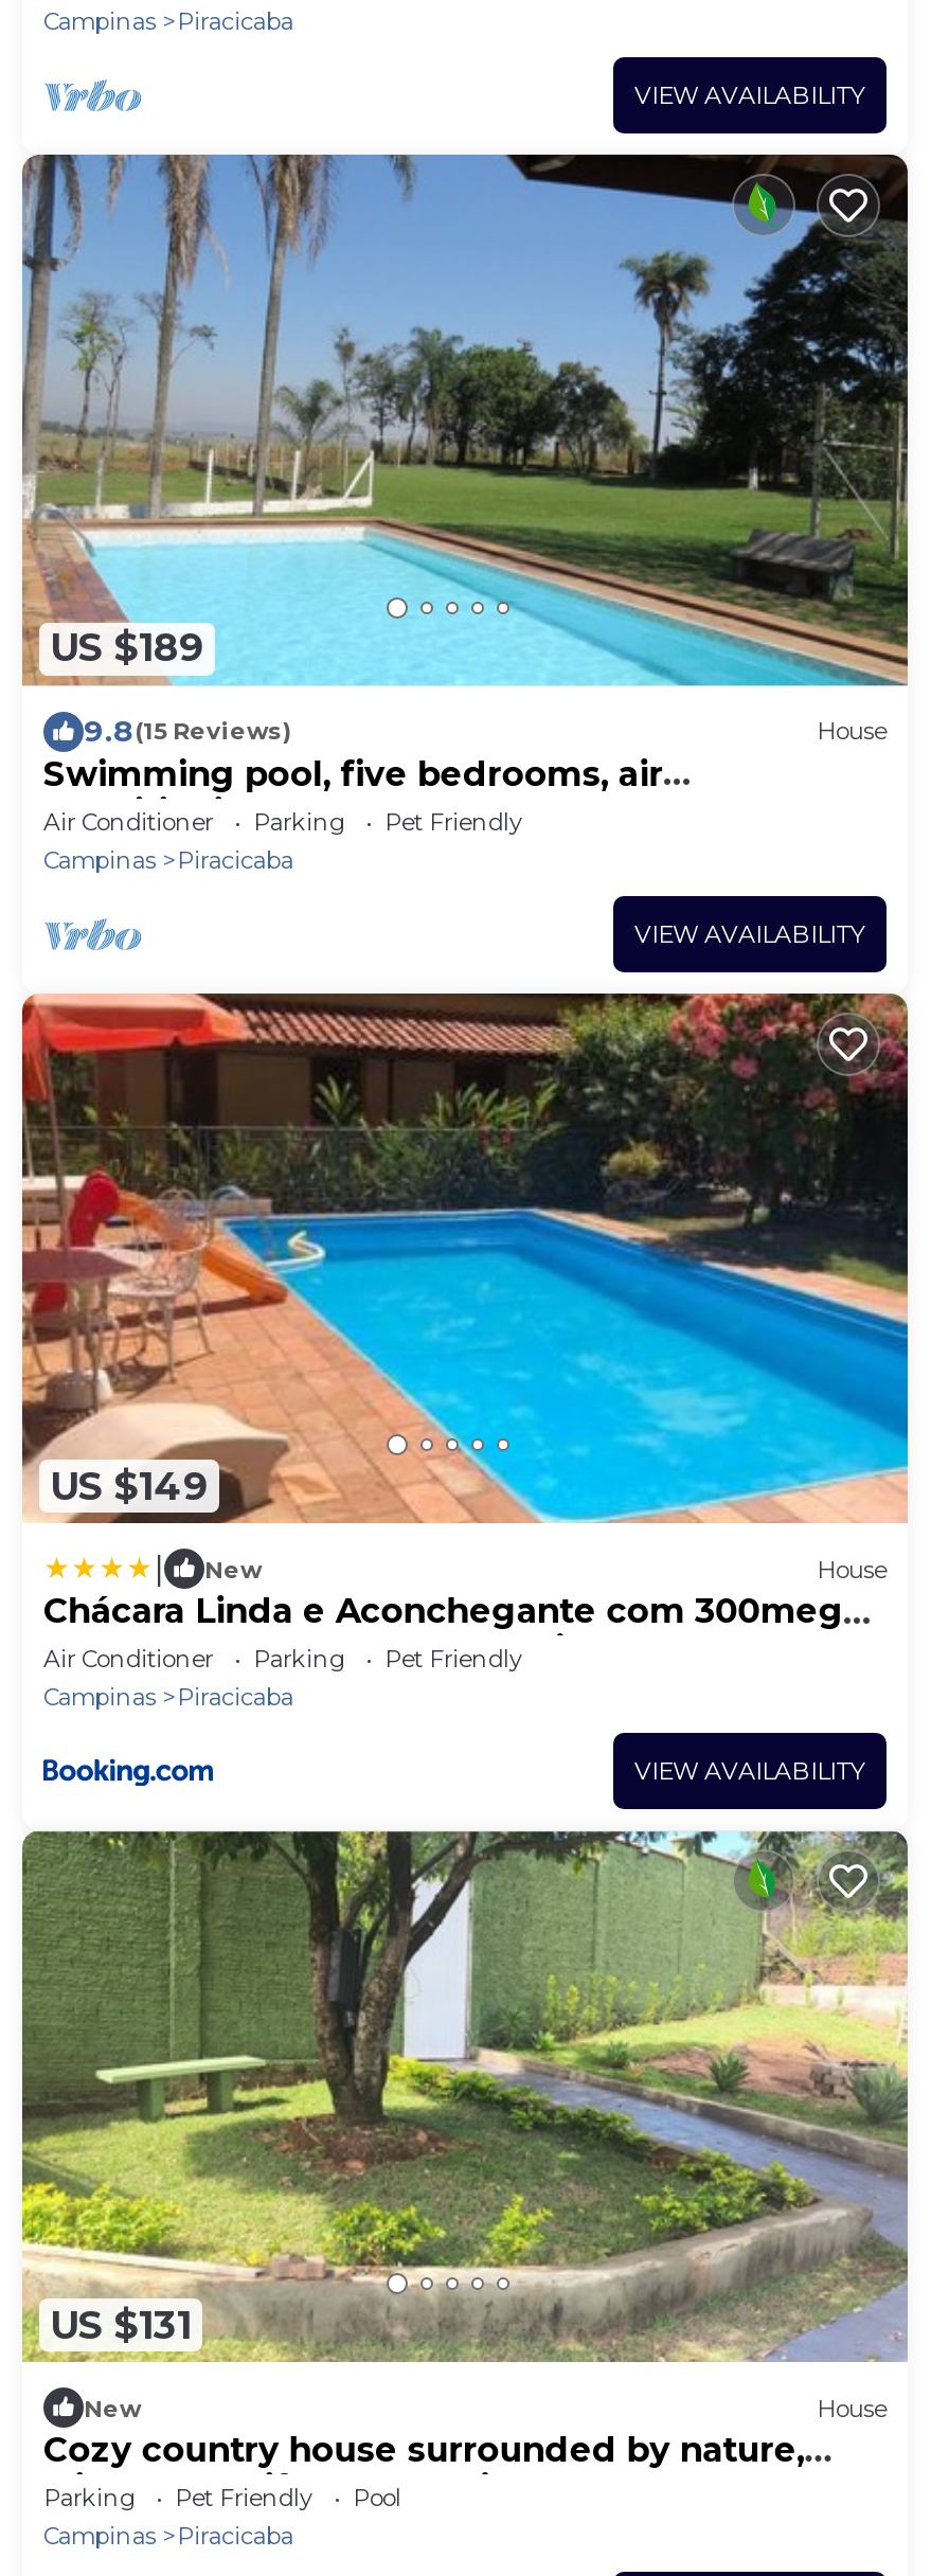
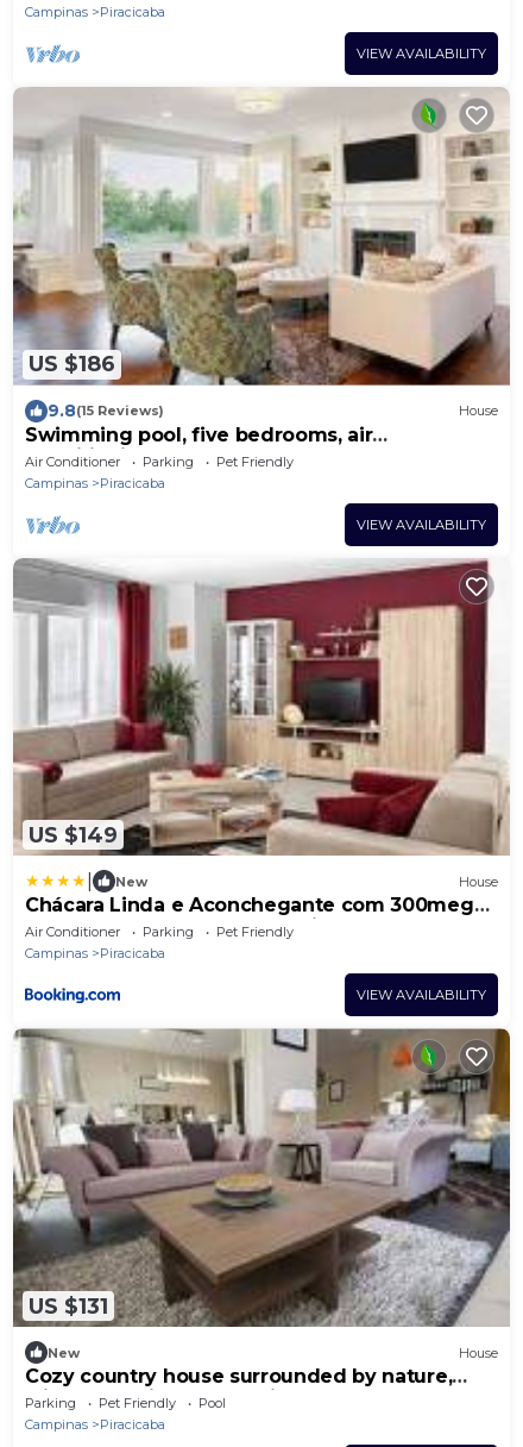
- [image]
- US $189
+ [image]
+ US $186

- [image]
+ [image]

- [image]
+ [image]
